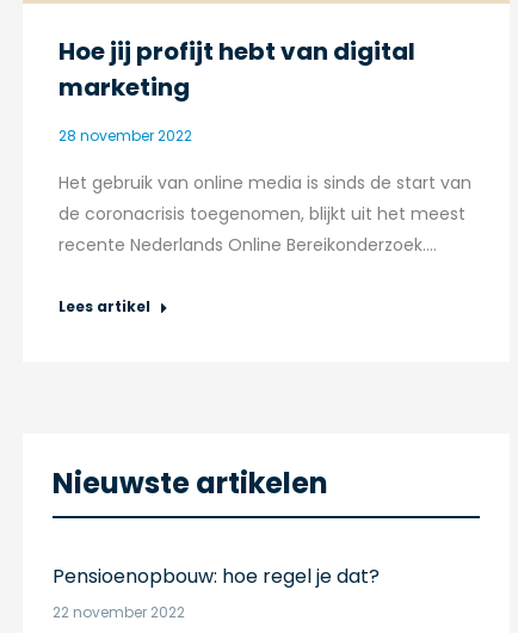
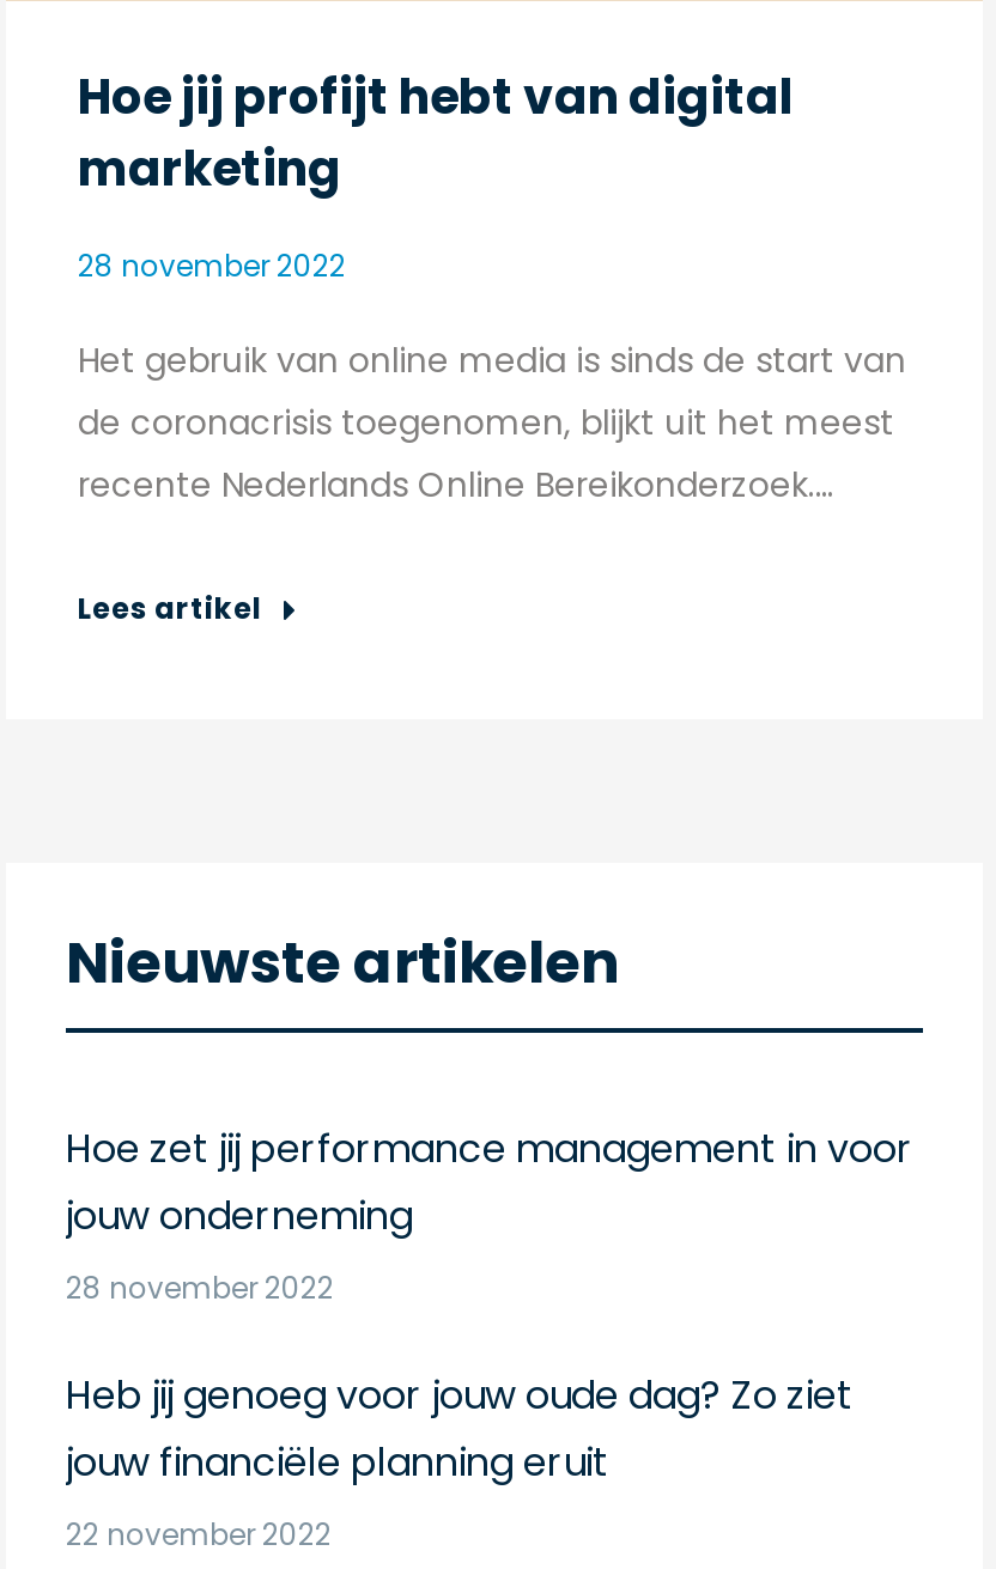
- Pensioenopbouw: hoe regel je dat?
+ Hoe zet jij performance management in voor
+ jouw onderneming
+ 28 november 2022
+ Heb jij genoeg voor jouw oude dag? Zo ziet
+ jouw financiële planning eruit
